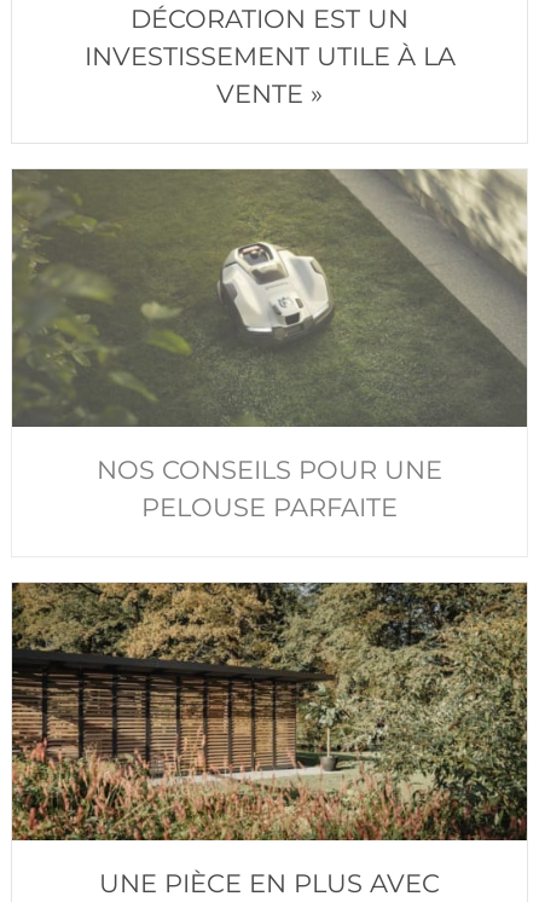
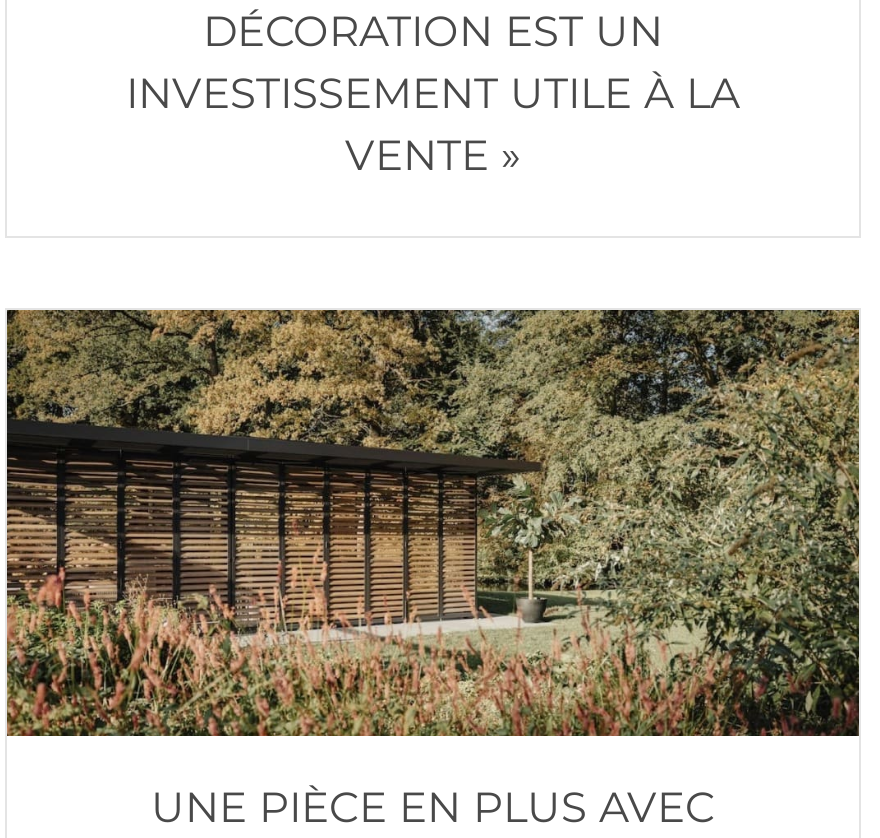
- [image]
- NOS CONSEILS POUR UNE
- PELOUSE PARFAITE
